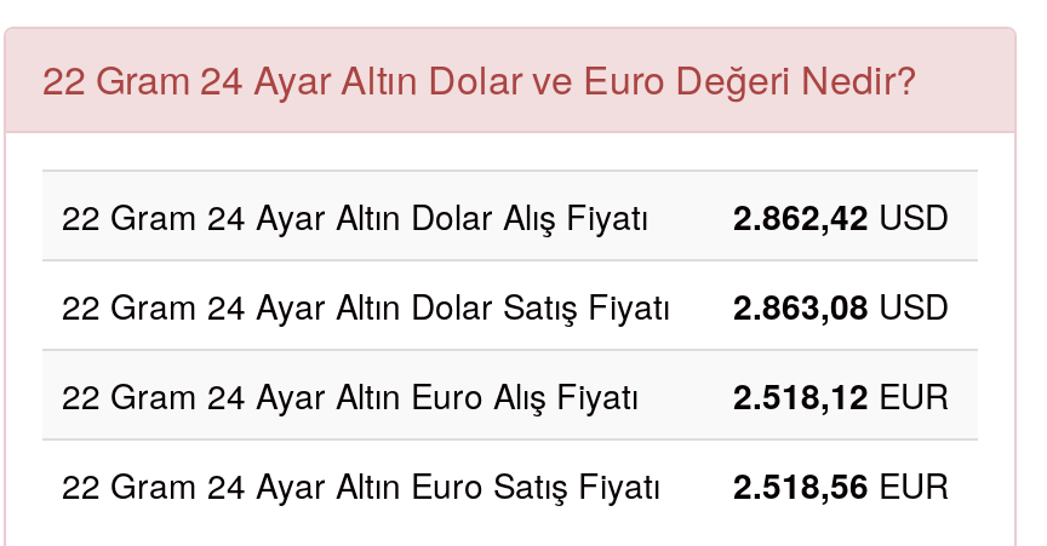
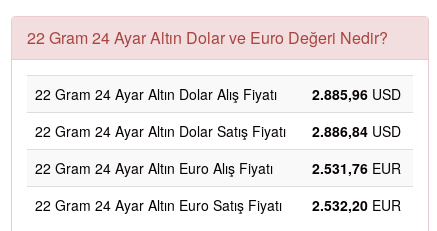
- 22 Gram 24 Ayar Altın Dolar Alış Fiyatı 2.862,42 USD
+ 22 Gram 24 Ayar Altın Dolar Alış Fiyatı 2.885,96 USD

- 22 Gram 24 Ayar Altın Dolar Satış Fiyatı 2.863,08 USD
+ 22 Gram 24 Ayar Altın Dolar Satış Fiyatı 2.886,84 USD

- 22 Gram 24 Ayar Altın Euro Alış Fiyatı 2.518,12 EUR
+ 22 Gram 24 Ayar Altın Euro Alış Fiyatı 2.531,76 EUR

- 22 Gram 24 Ayar Altın Euro Satış Fiyatı 2.518,56 EUR
+ 22 Gram 24 Ayar Altın Euro Satış Fiyatı 2.532,20 EUR
